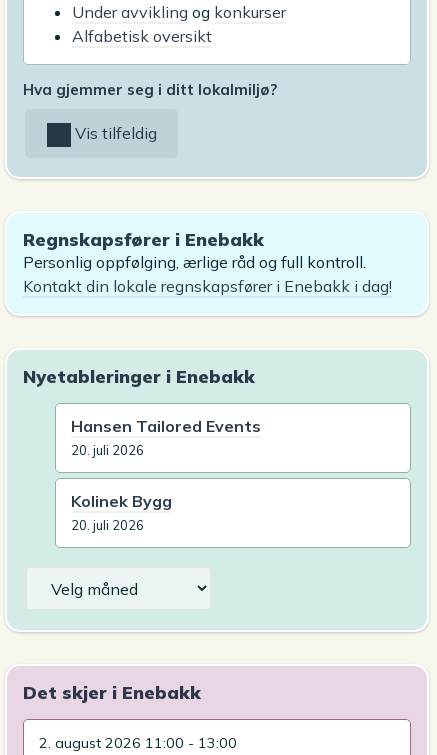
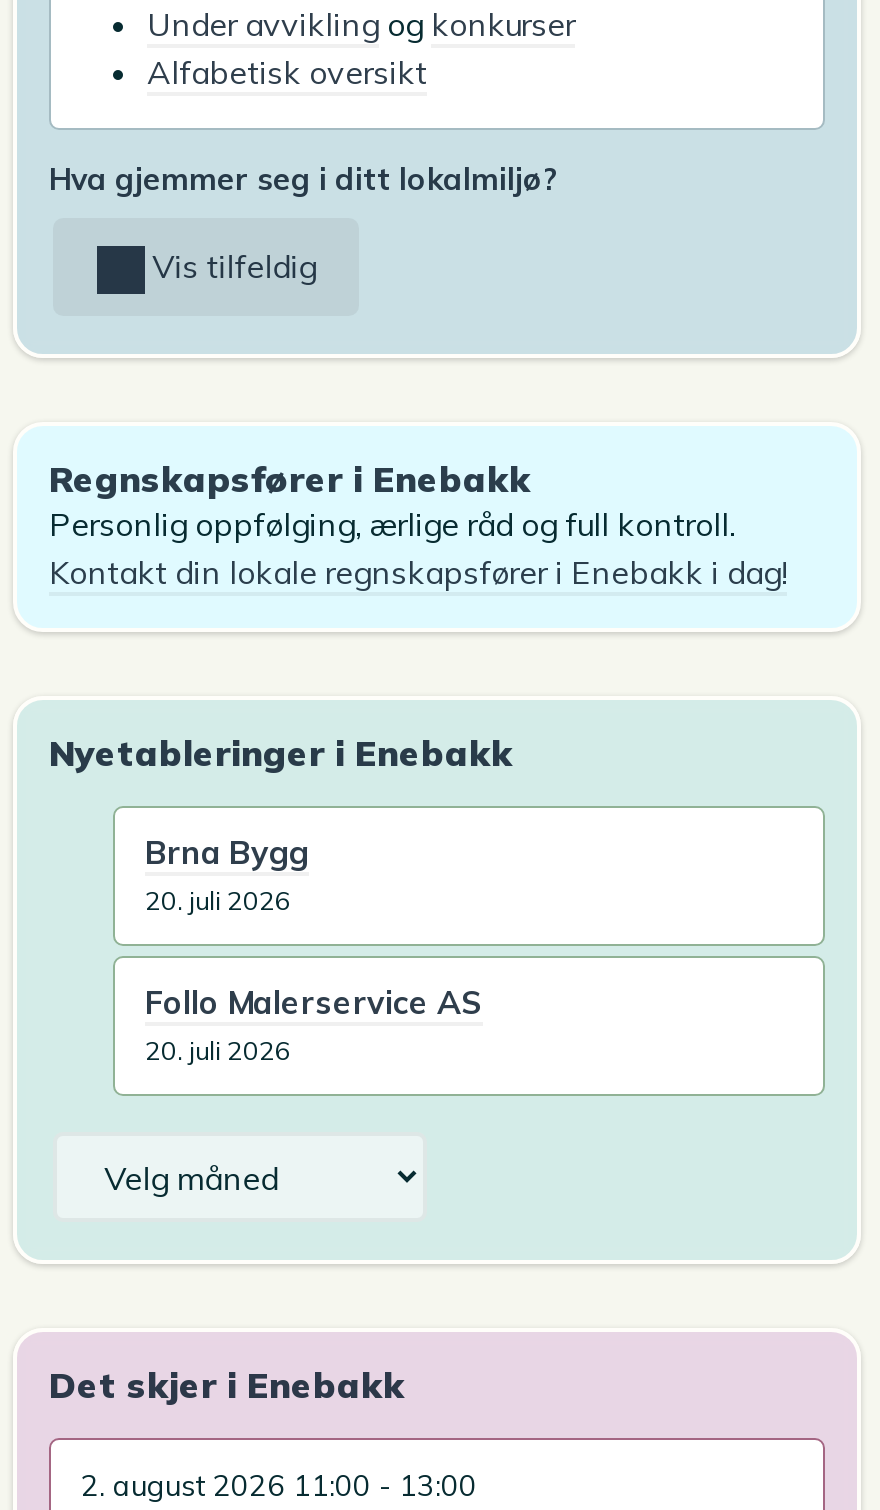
- Hansen Tailored Events
+ Brna Bygg

- Kolinek Bygg
+ Follo Malerservice AS
